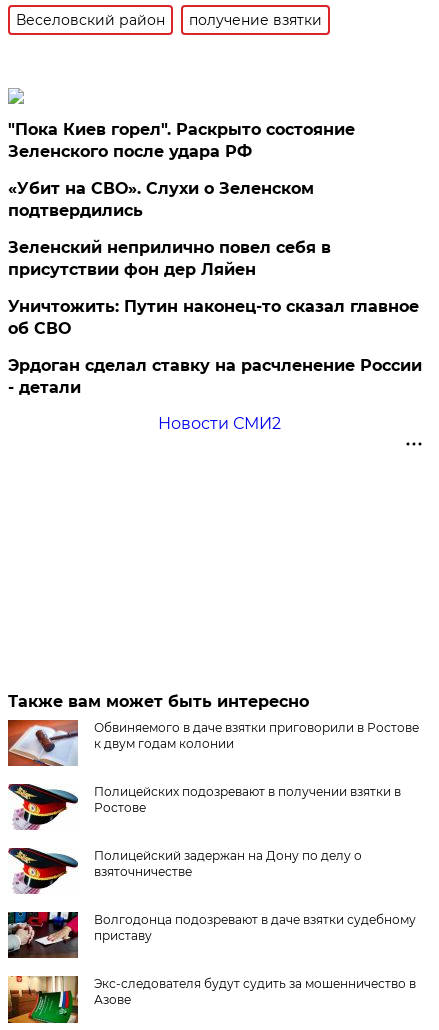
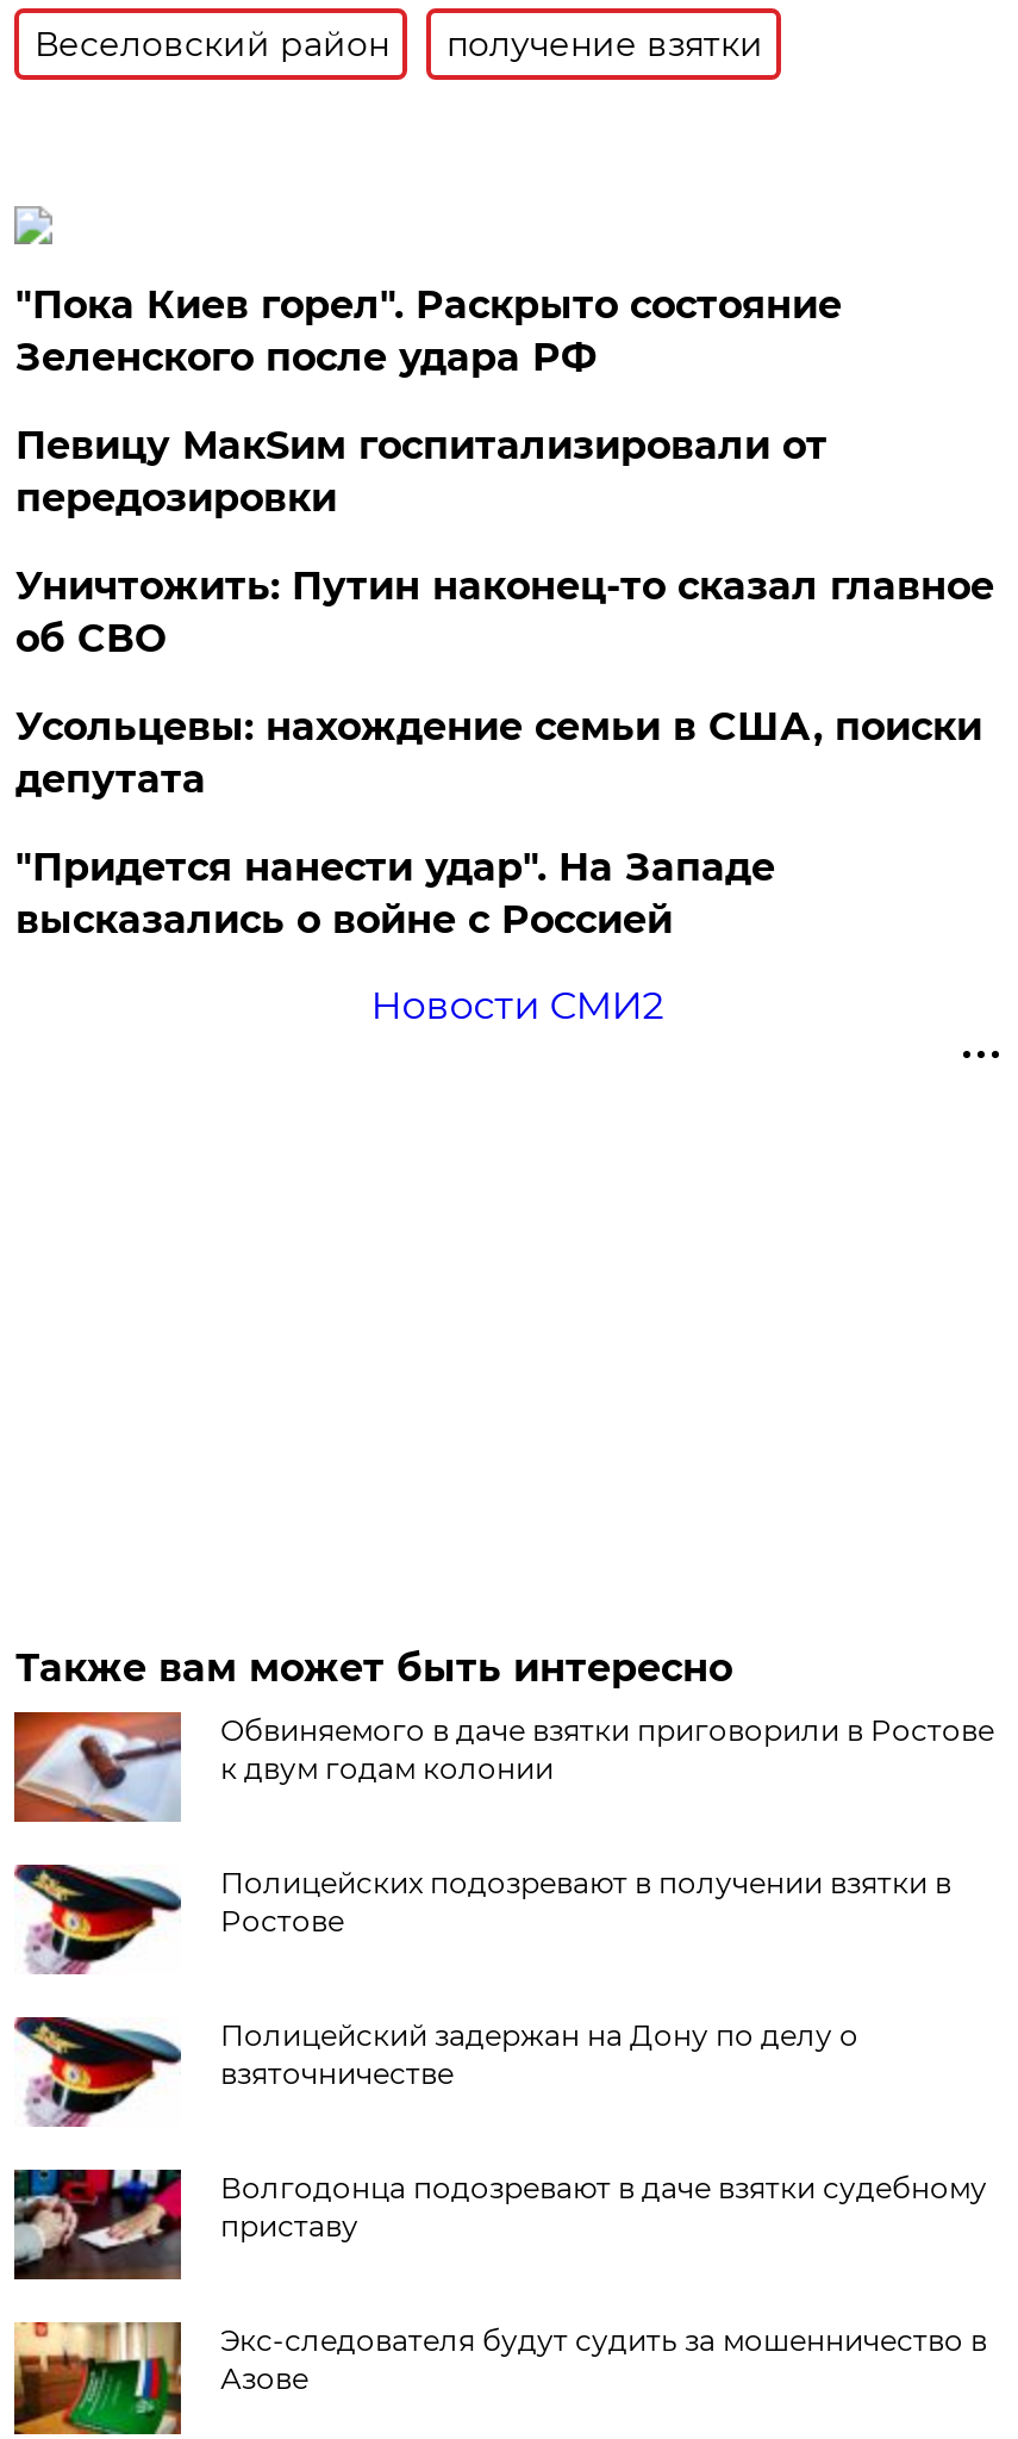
- «Убит на СВО». Слухи о Зеленском
- подтвердились
- Зеленский неприлично повел cебя в
- присутствии фон дер Ляйен
+ Певицу МакSим госпитализировали от
+ передозировки

moved up: Уничтожить: Путин наконец-то сказал главное | об СВО

- Эрдоган сделал ставку на расчленение России
- - детали
+ Усольцевы: нахождение семьи в США, поиски
+ депутата
+ "Придется нанести удар". На Западе
+ высказались о войне с Россией
